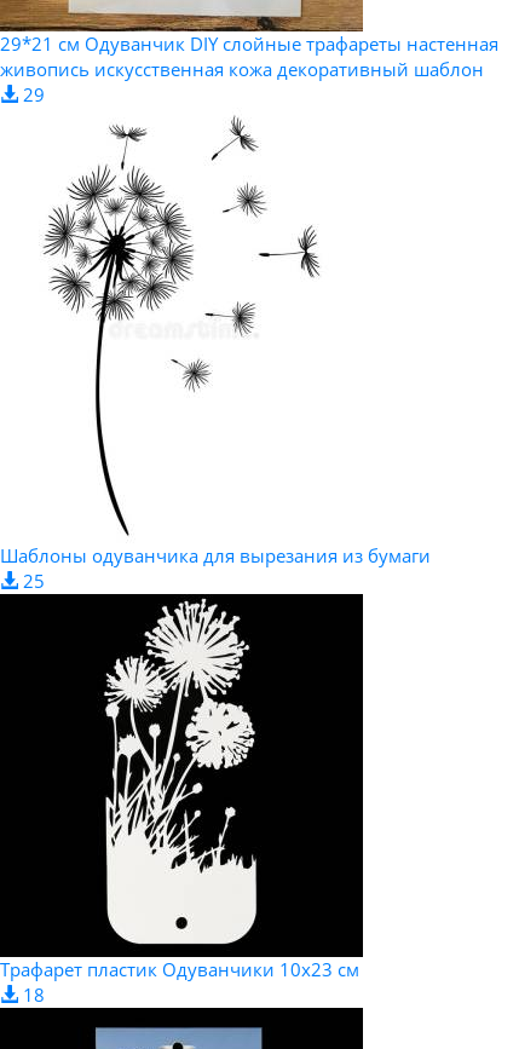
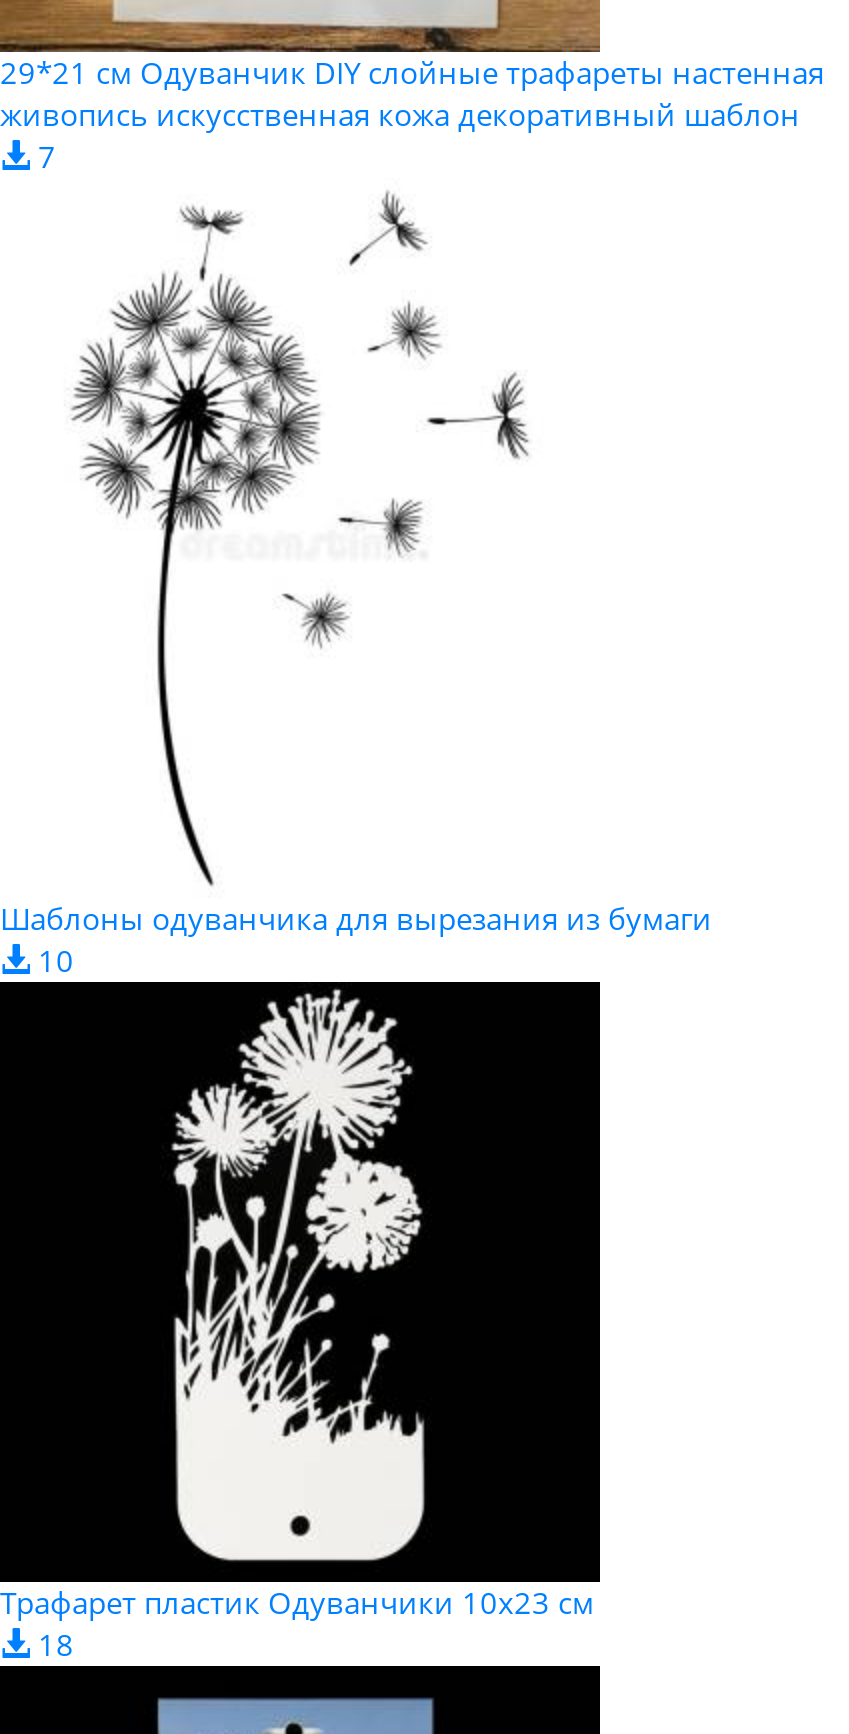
- 29
+ 7

- 25
+ 10
